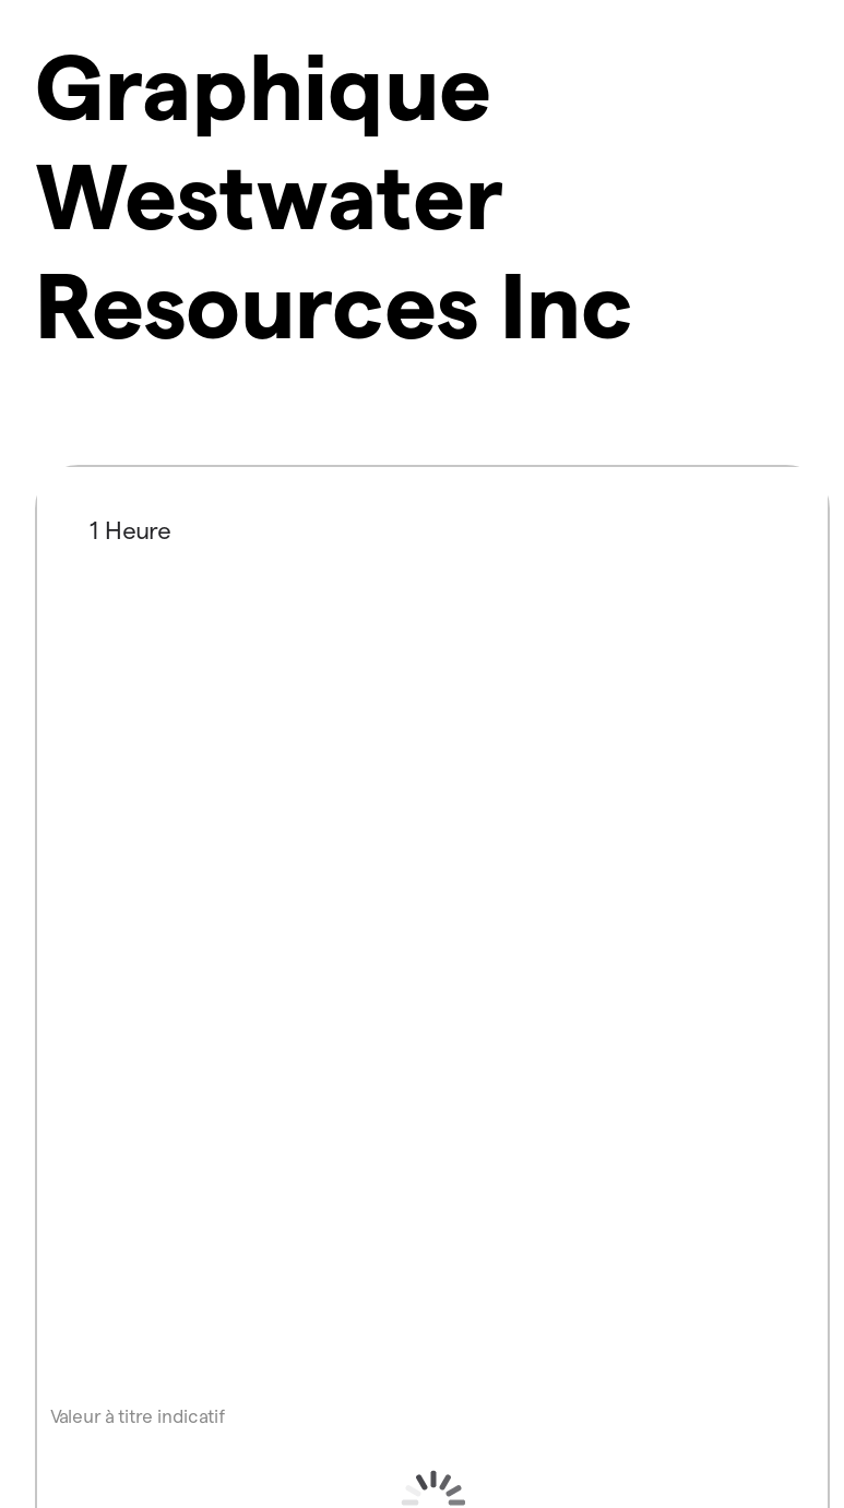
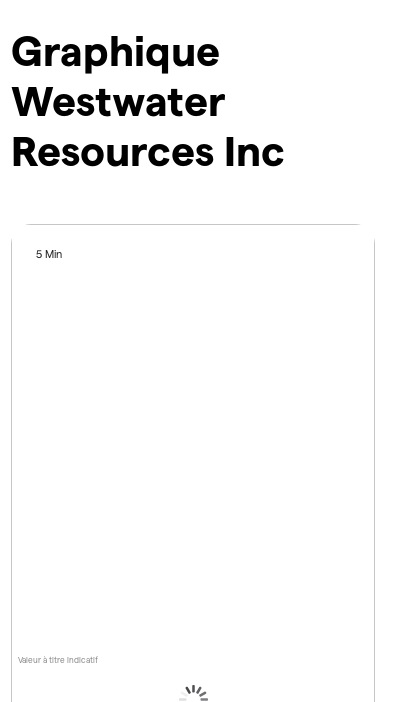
- 1 Heure
+ 5 Min
